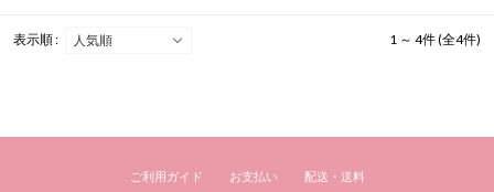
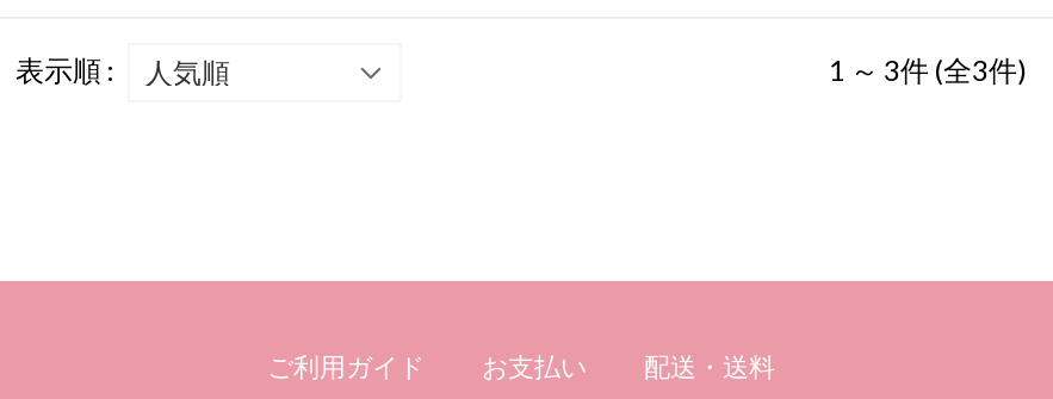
- 1 ～ 4件 (全4件)
+ 1 ～ 3件 (全3件)
